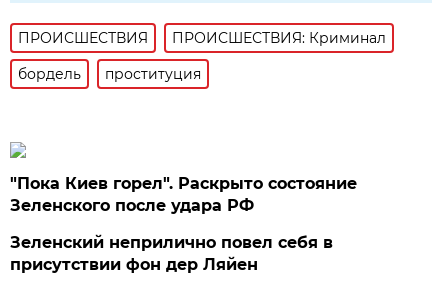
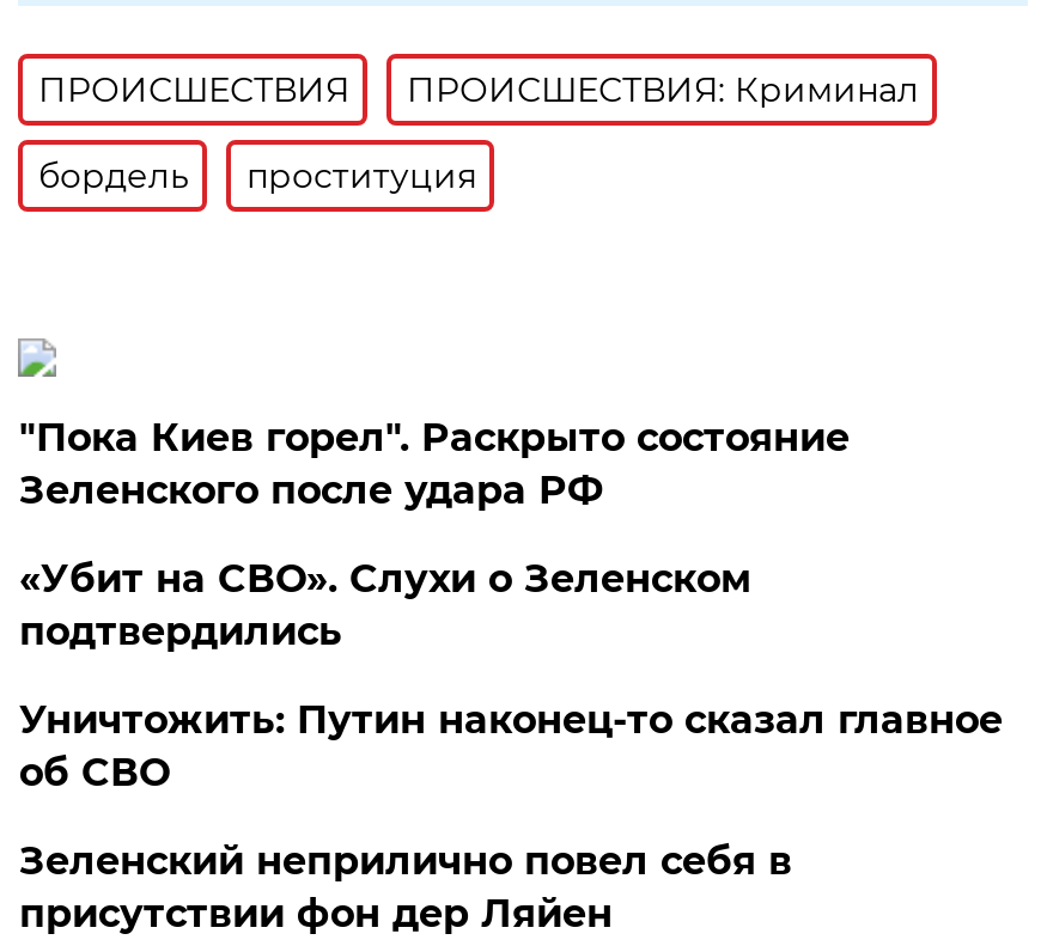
+ «Убит на СВО». Слухи о Зеленском
+ подтвердились
+ Уничтожить: Путин наконец-то сказал главное
+ об СВО
